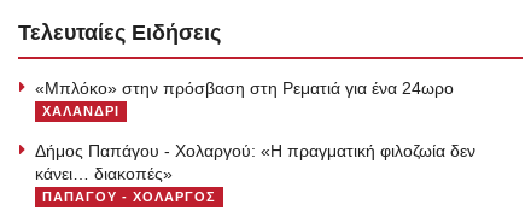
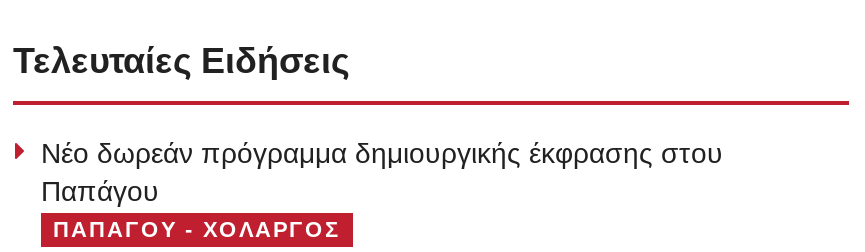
- «Μπλόκο» στην πρόσβαση στη Ρεματιά για ένα 24ωρο
- ΧΑΛΑΝΔΡΙ
- Δήμος Παπάγου - Χολαργού: «H πραγματική φιλοζωία δεν
- κάνει… διακοπές»
+ Nέο δωρεάν πρόγραμμα δημιουργικής έκφρασης στου
+ Παπάγου
